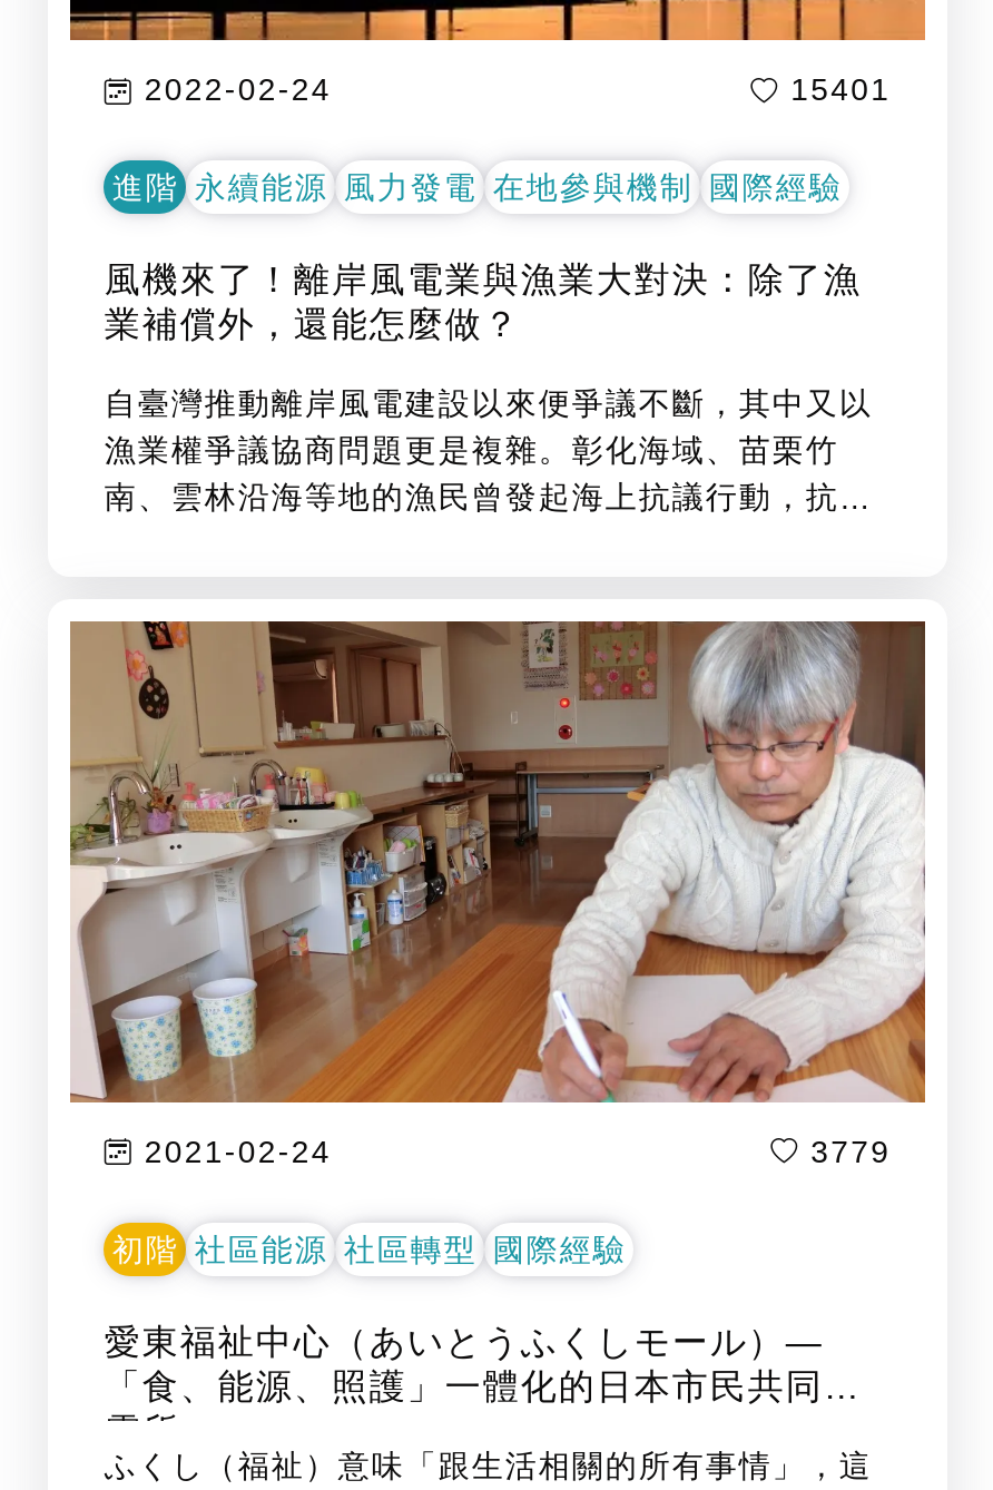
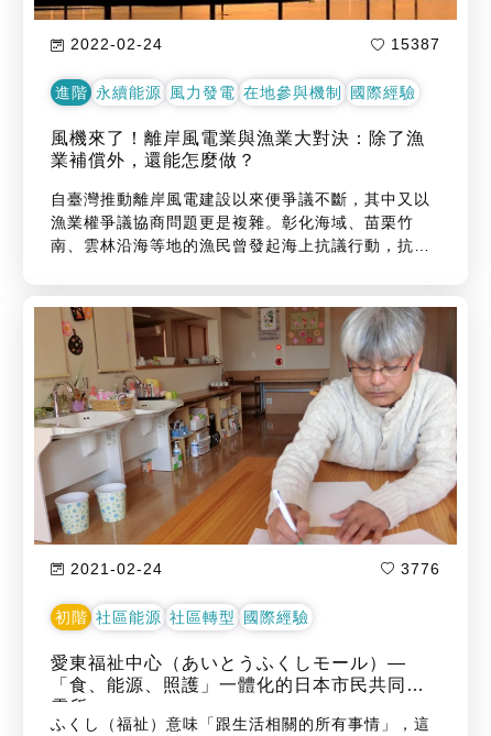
- 15401
+ 15387

- 3779
+ 3776
